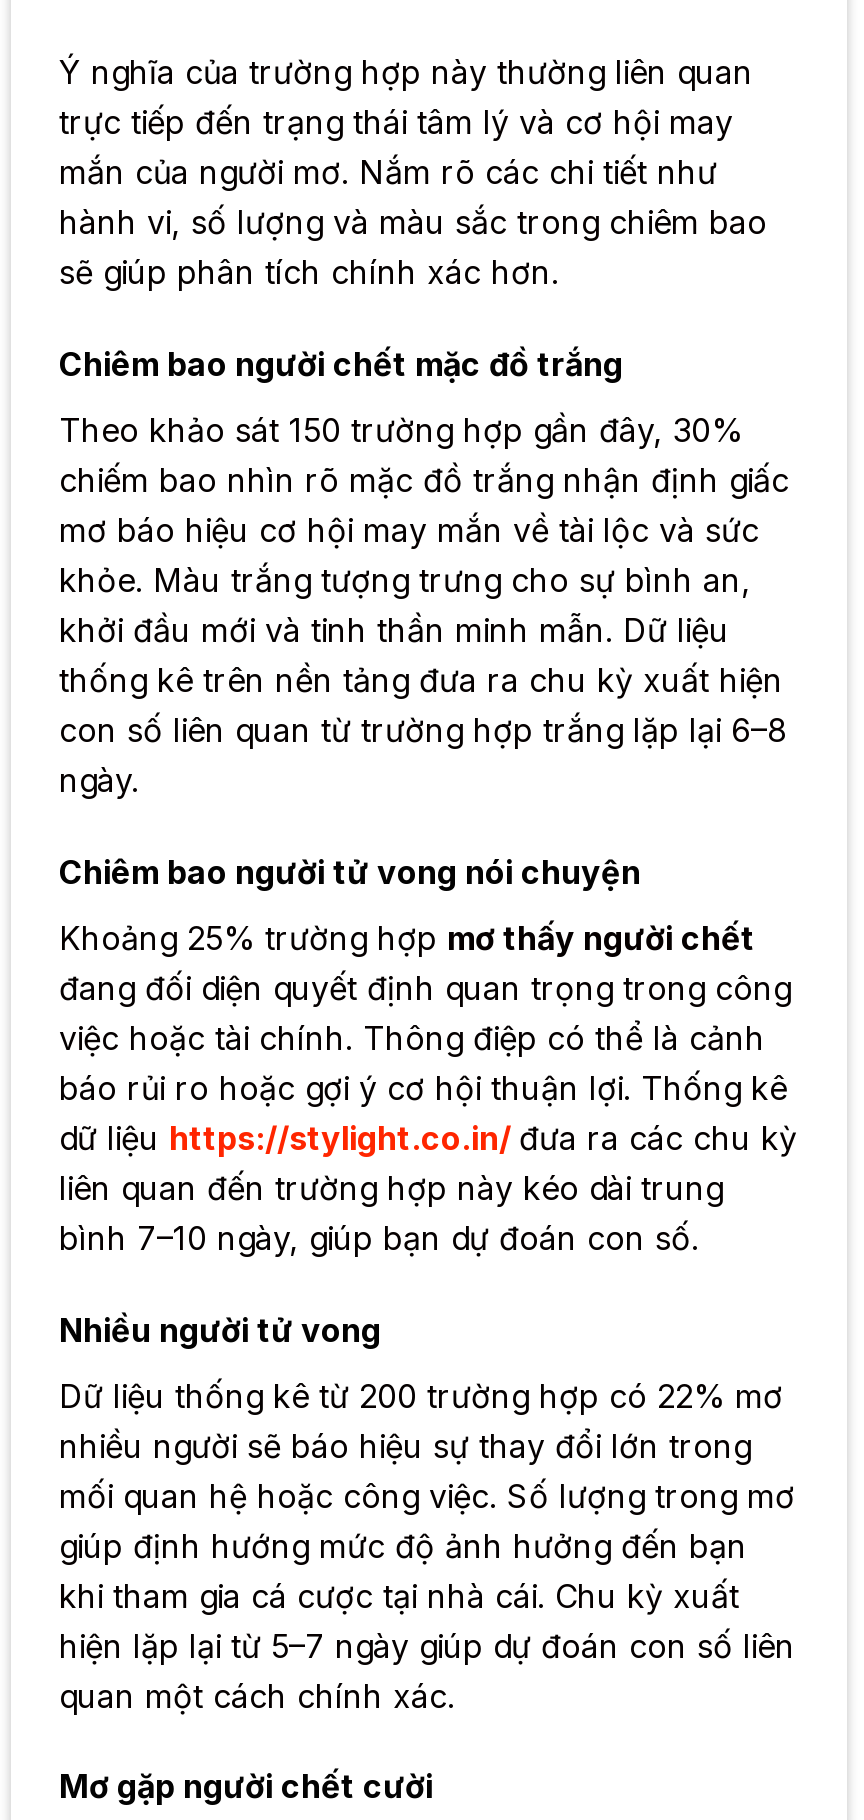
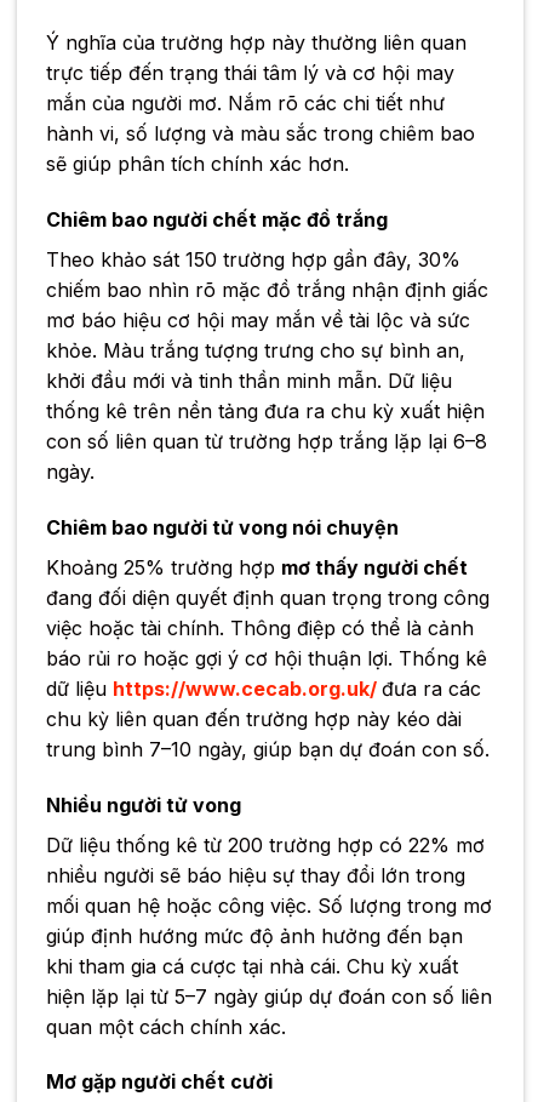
- dữ liệu https://stylight.co.in/ đưa ra các chu kỳ
- liên quan đến trường hợp này kéo dài trung
- bình 7–10 ngày, giúp bạn dự đoán con số.
+ dữ liệu https://www.cecab.org.uk/ đưa ra các
+ chu kỳ liên quan đến trường hợp này kéo dài
+ trung bình 7–10 ngày, giúp bạn dự đoán con số.
